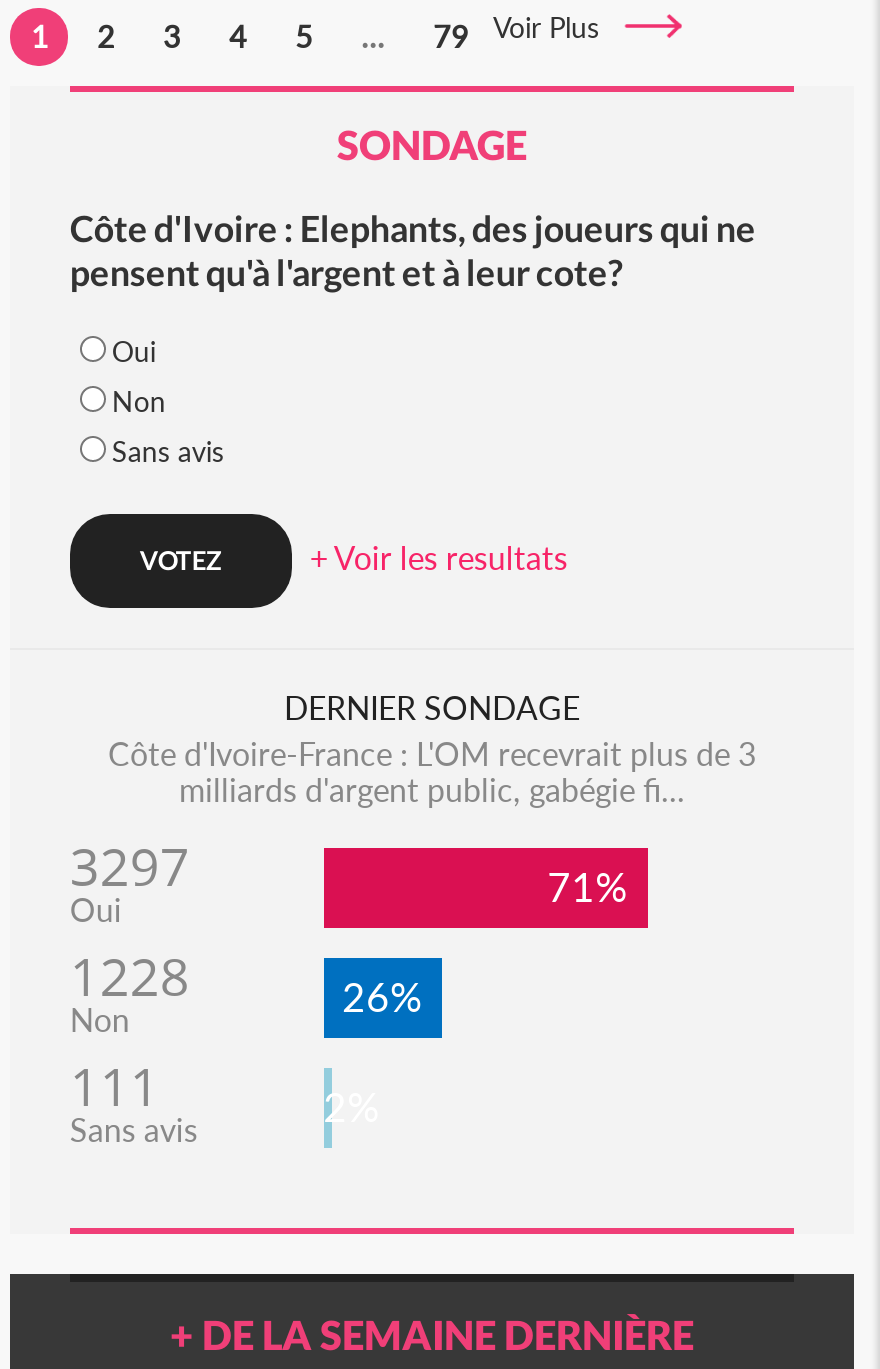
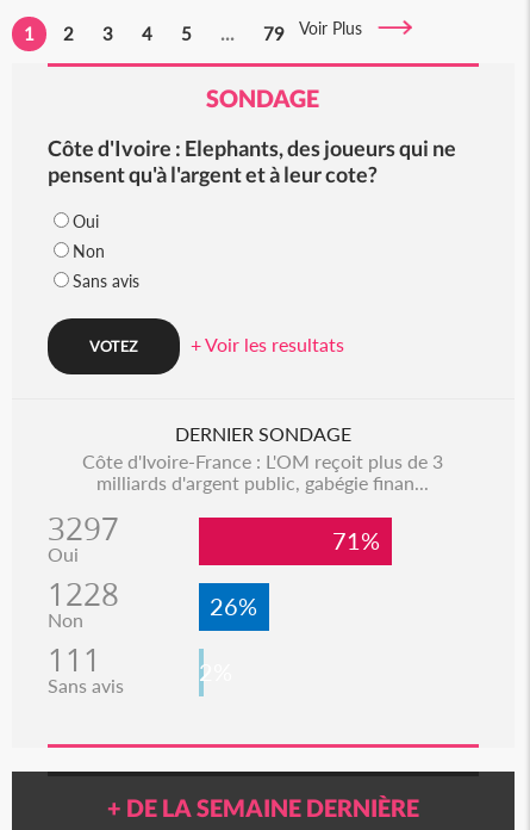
- Côte d'Ivoire-France : L'OM recevrait plus de 3
+ Côte d'Ivoire-France : L'OM reçoit plus de 3

- milliards d'argent public, gabégie fi...
+ milliards d'argent public, gabégie finan...
